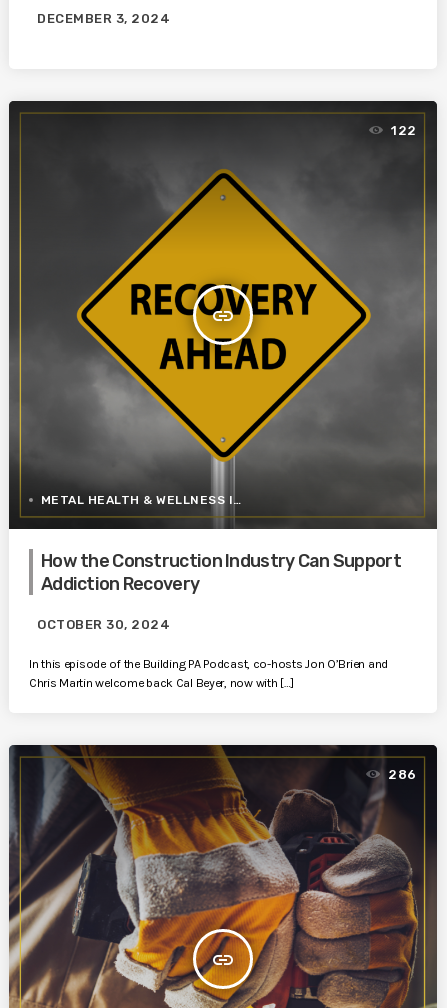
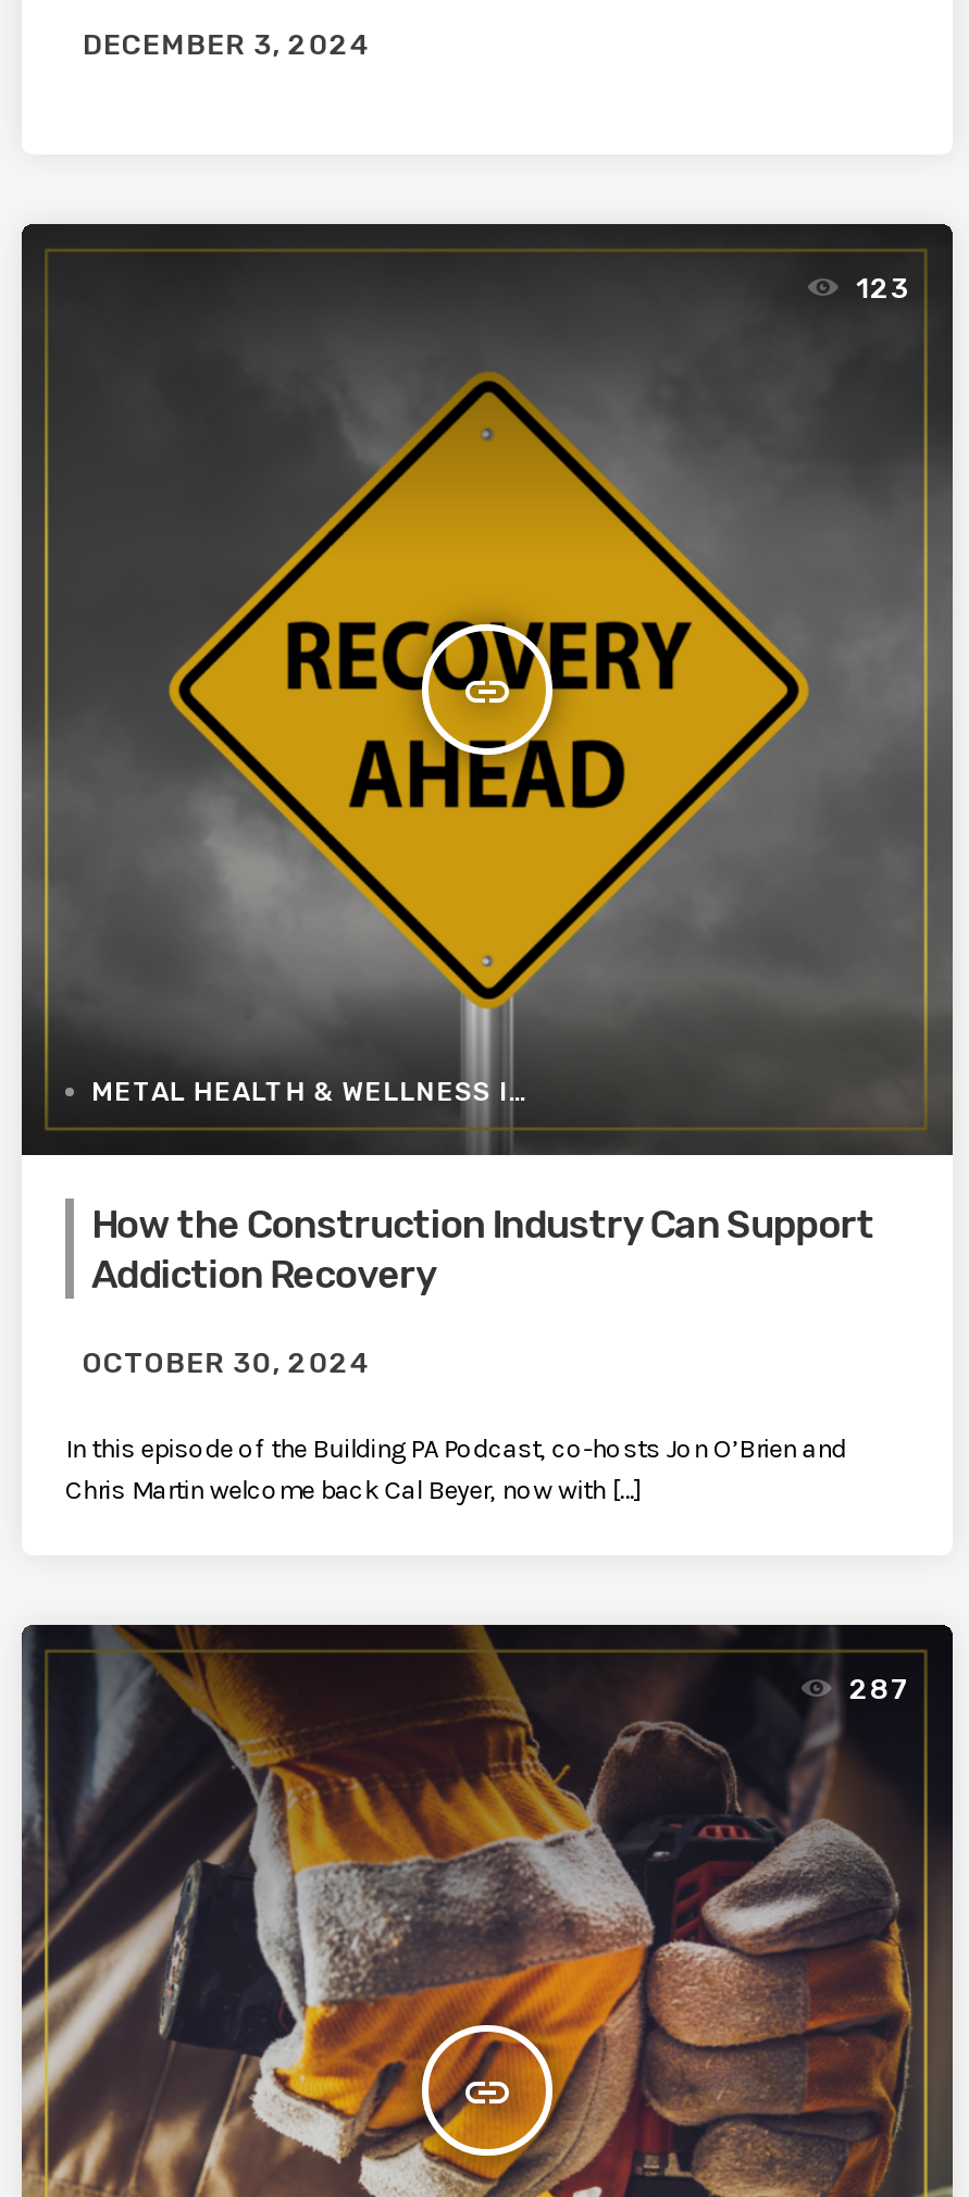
- 122
+ 123

- 286
+ 287
